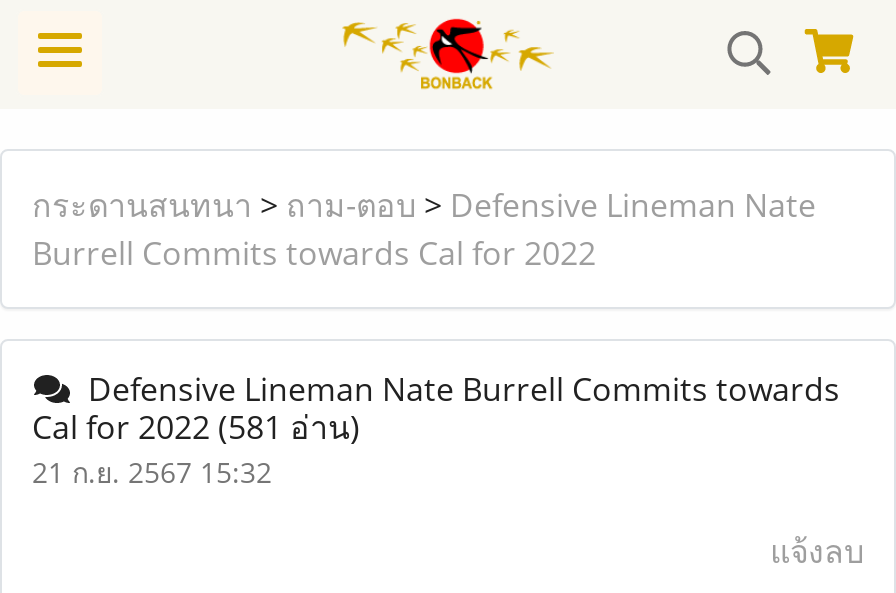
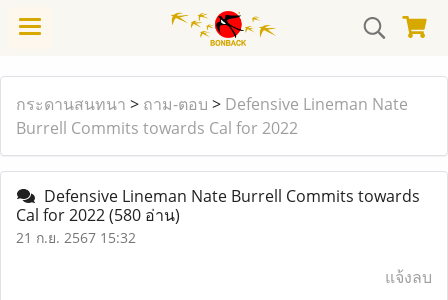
- Cal for 2022 (581 อ่าน)
+ Cal for 2022 (580 อ่าน)
